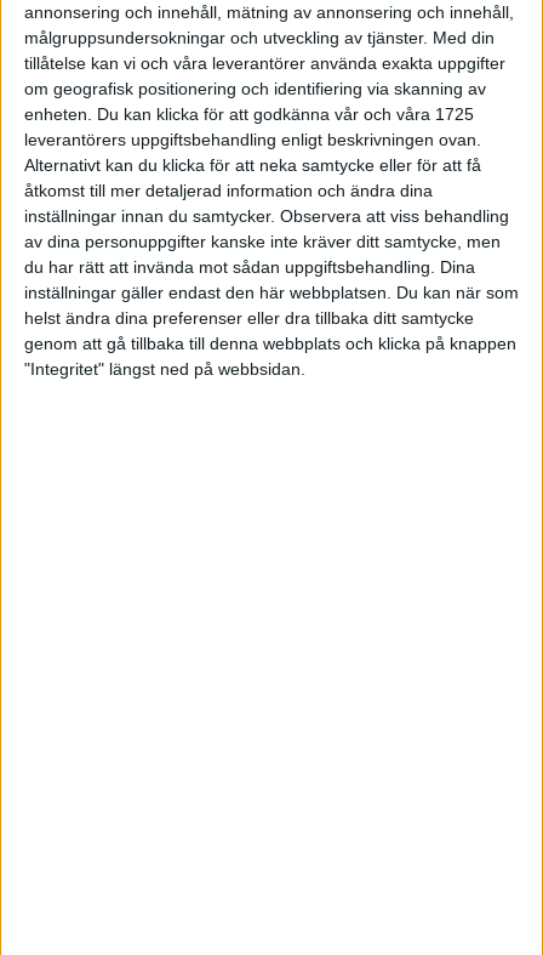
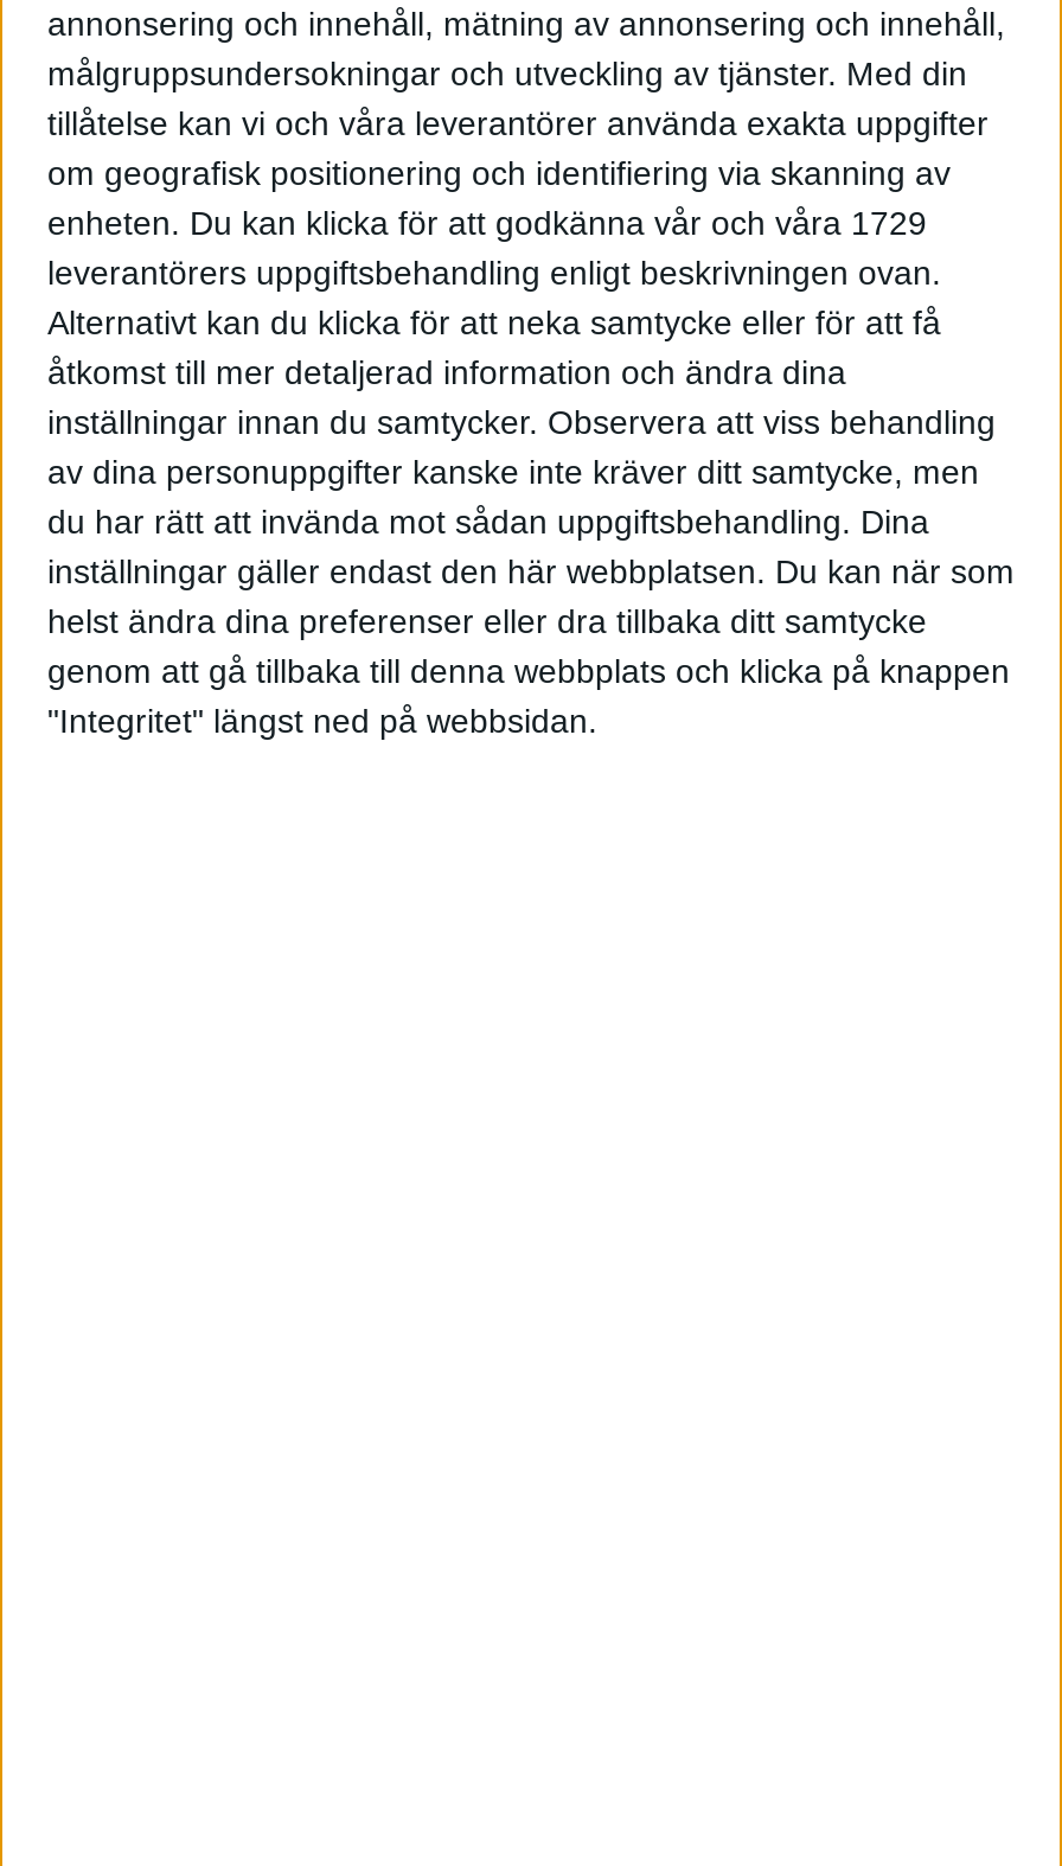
- enheten. Du kan klicka för att godkänna vår och våra 1725
+ enheten. Du kan klicka för att godkänna vår och våra 1729
